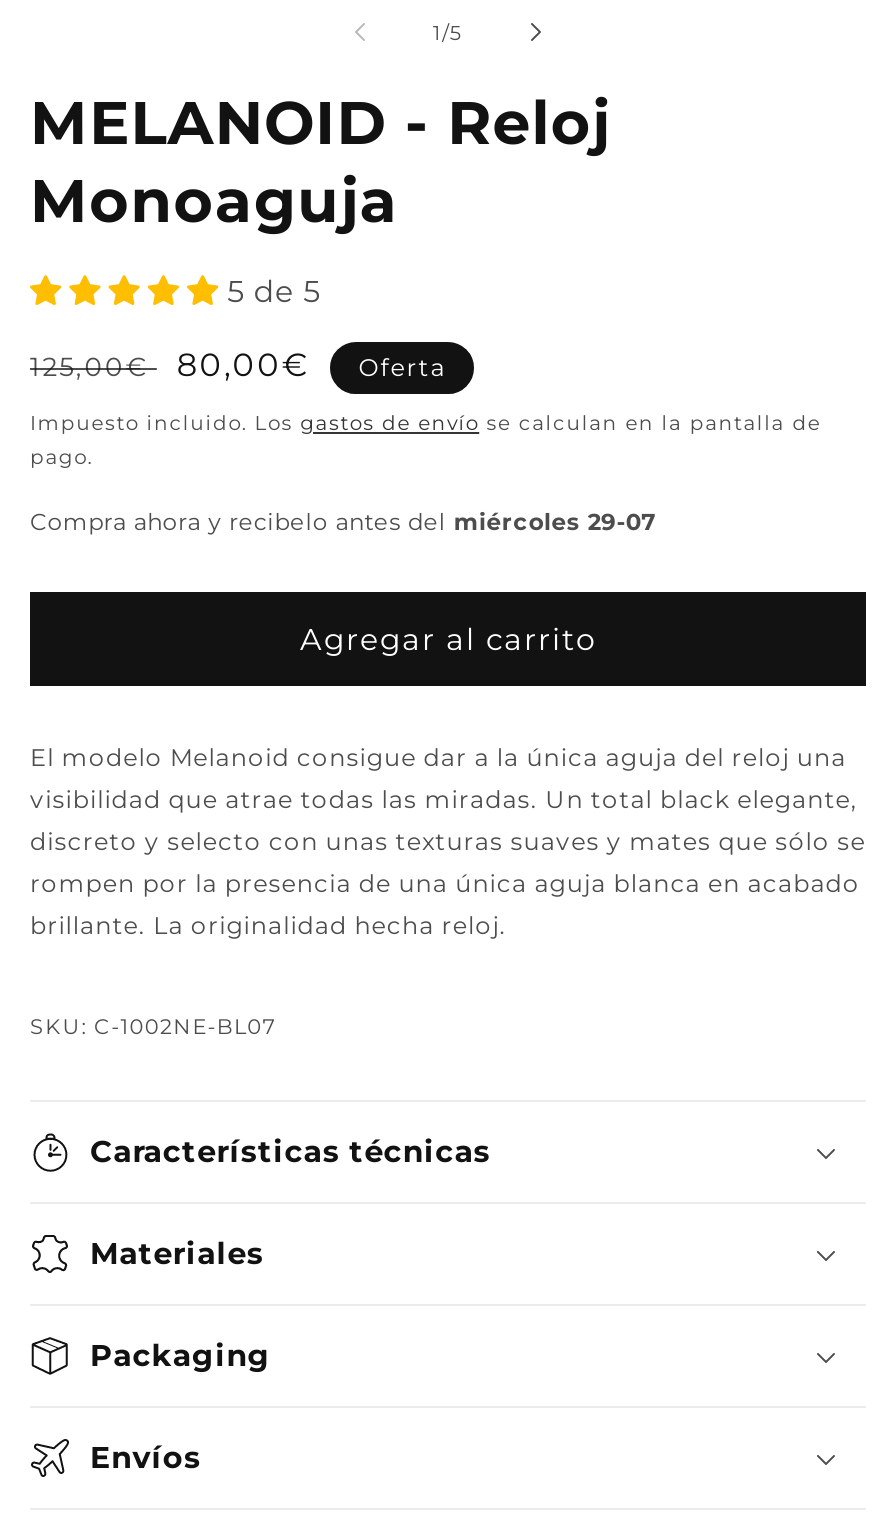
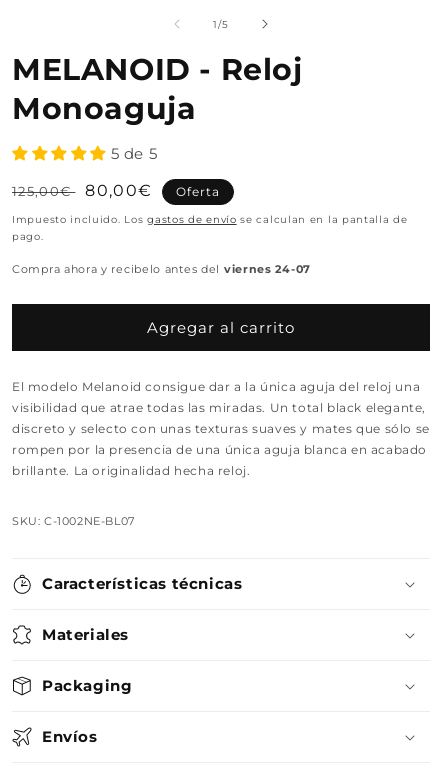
- Compra ahora y recibelo antes del miércoles 29-07
+ Compra ahora y recibelo antes del viernes 24-07
